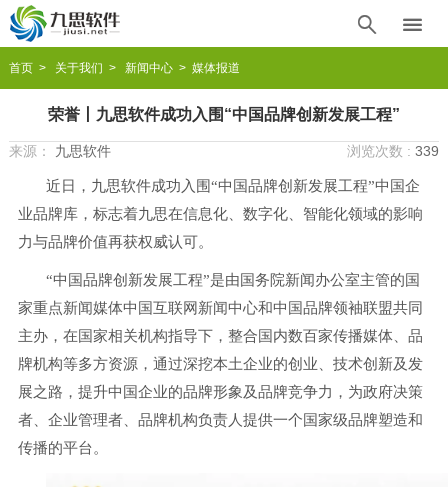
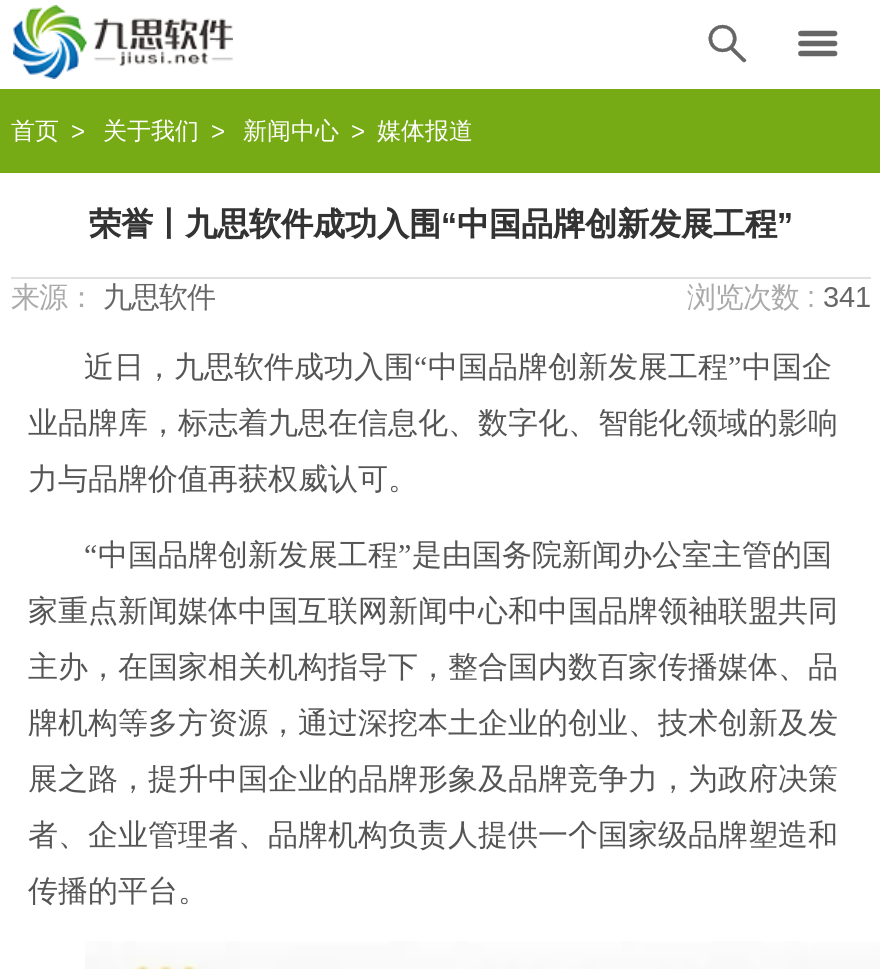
- 浏览次数 : 339
+ 浏览次数 : 341
